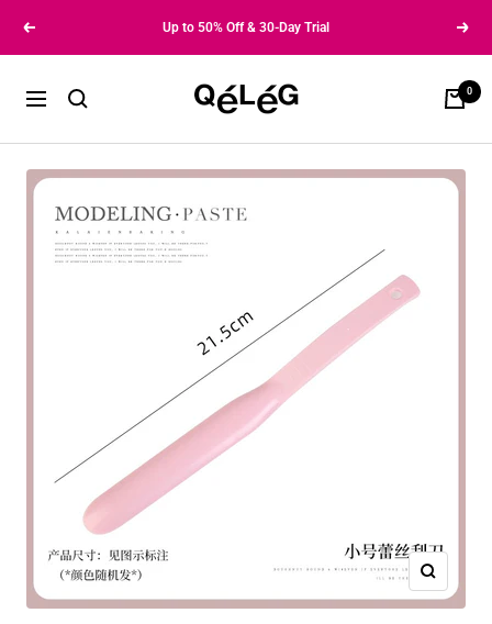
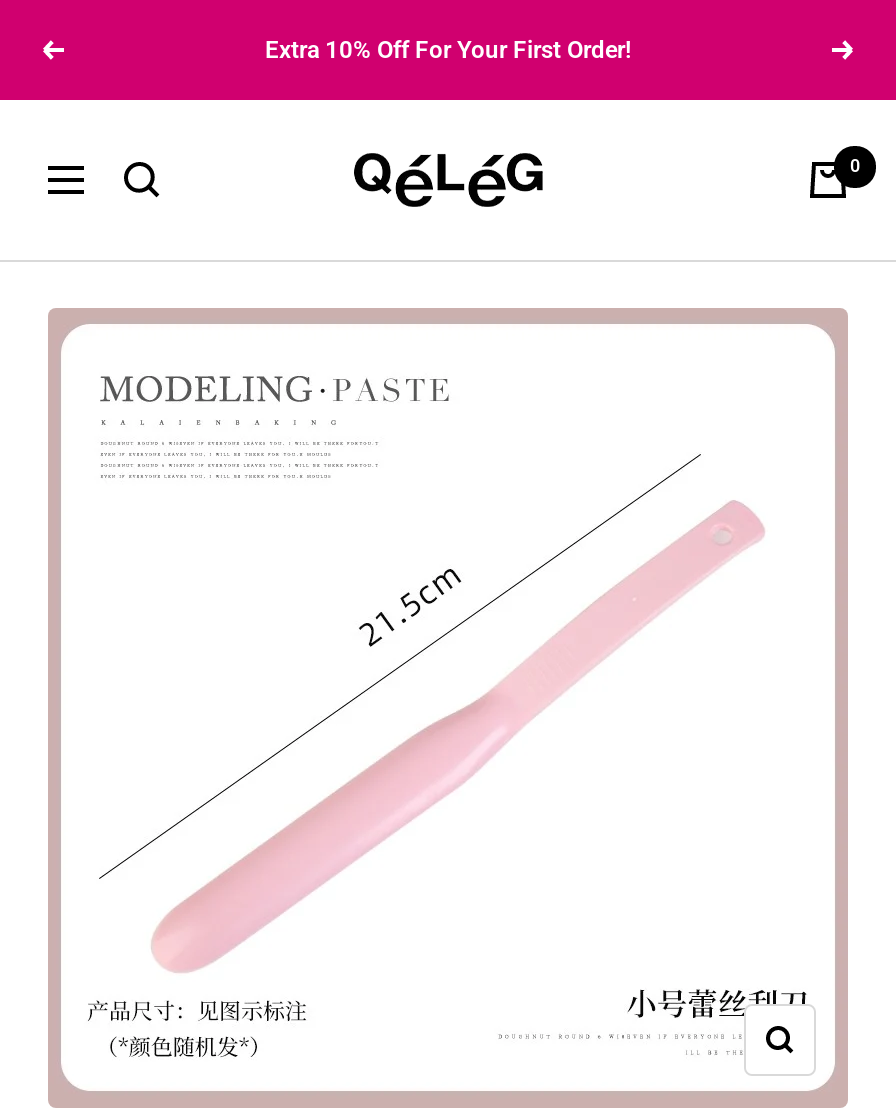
- Up to 50% Off & 30-Day Trial
+ Extra 10% Off For Your First Order!
